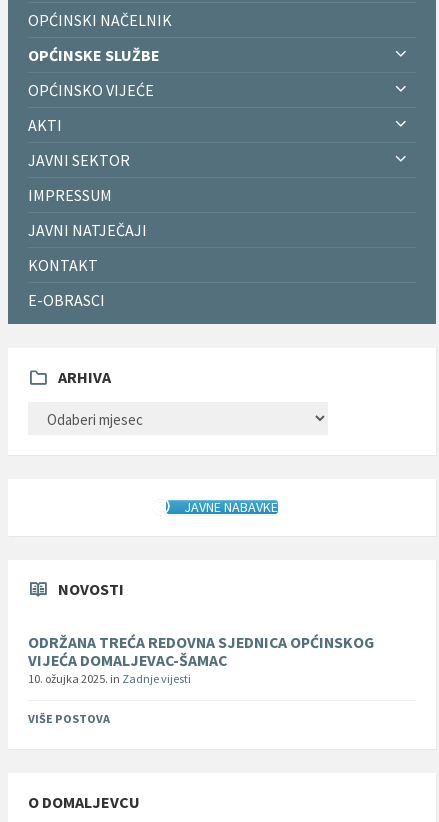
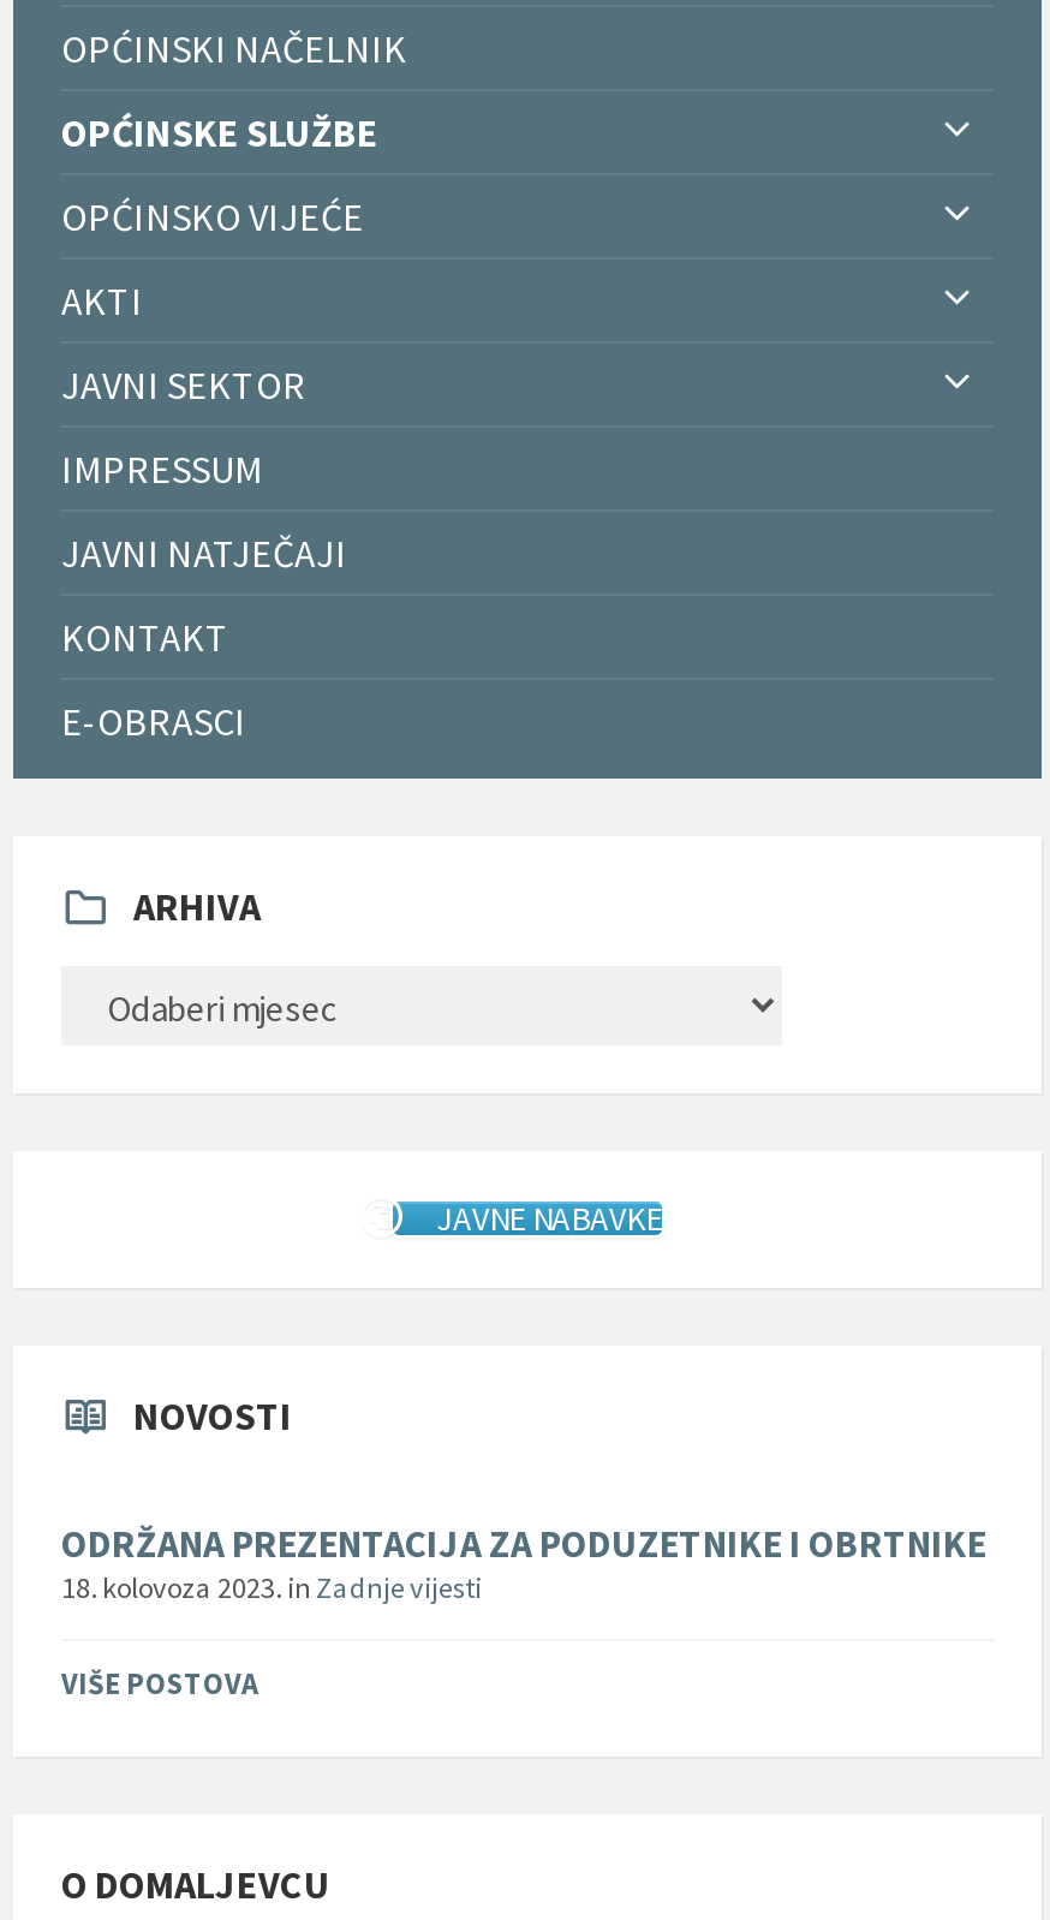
- ODRŽANA TREĆA REDOVNA SJEDNICA OPĆINSKOG
- VIJEĆA DOMALJEVAC-ŠAMAC
- 10. ožujka 2025. in Zadnje vijesti
+ ODRŽANA PREZENTACIJA ZA PODUZETNIKE I OBRTNIKE
+ 18. kolovoza 2023. in Zadnje vijesti
